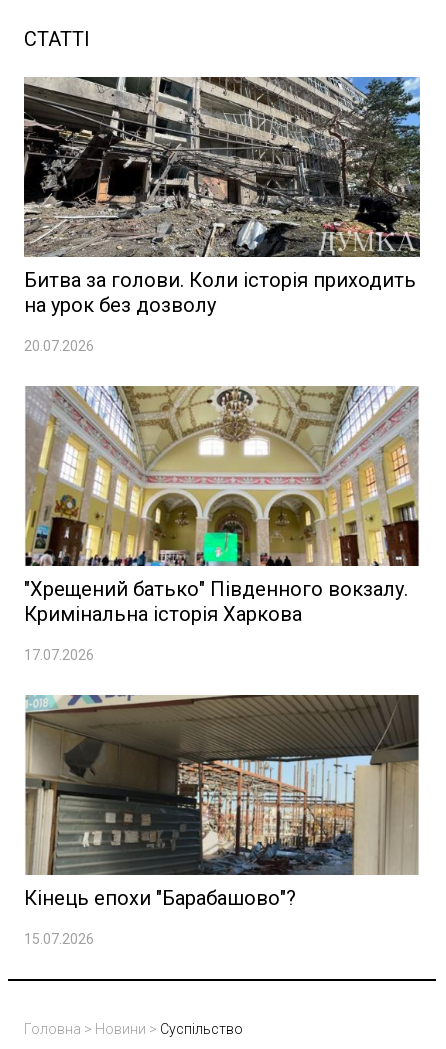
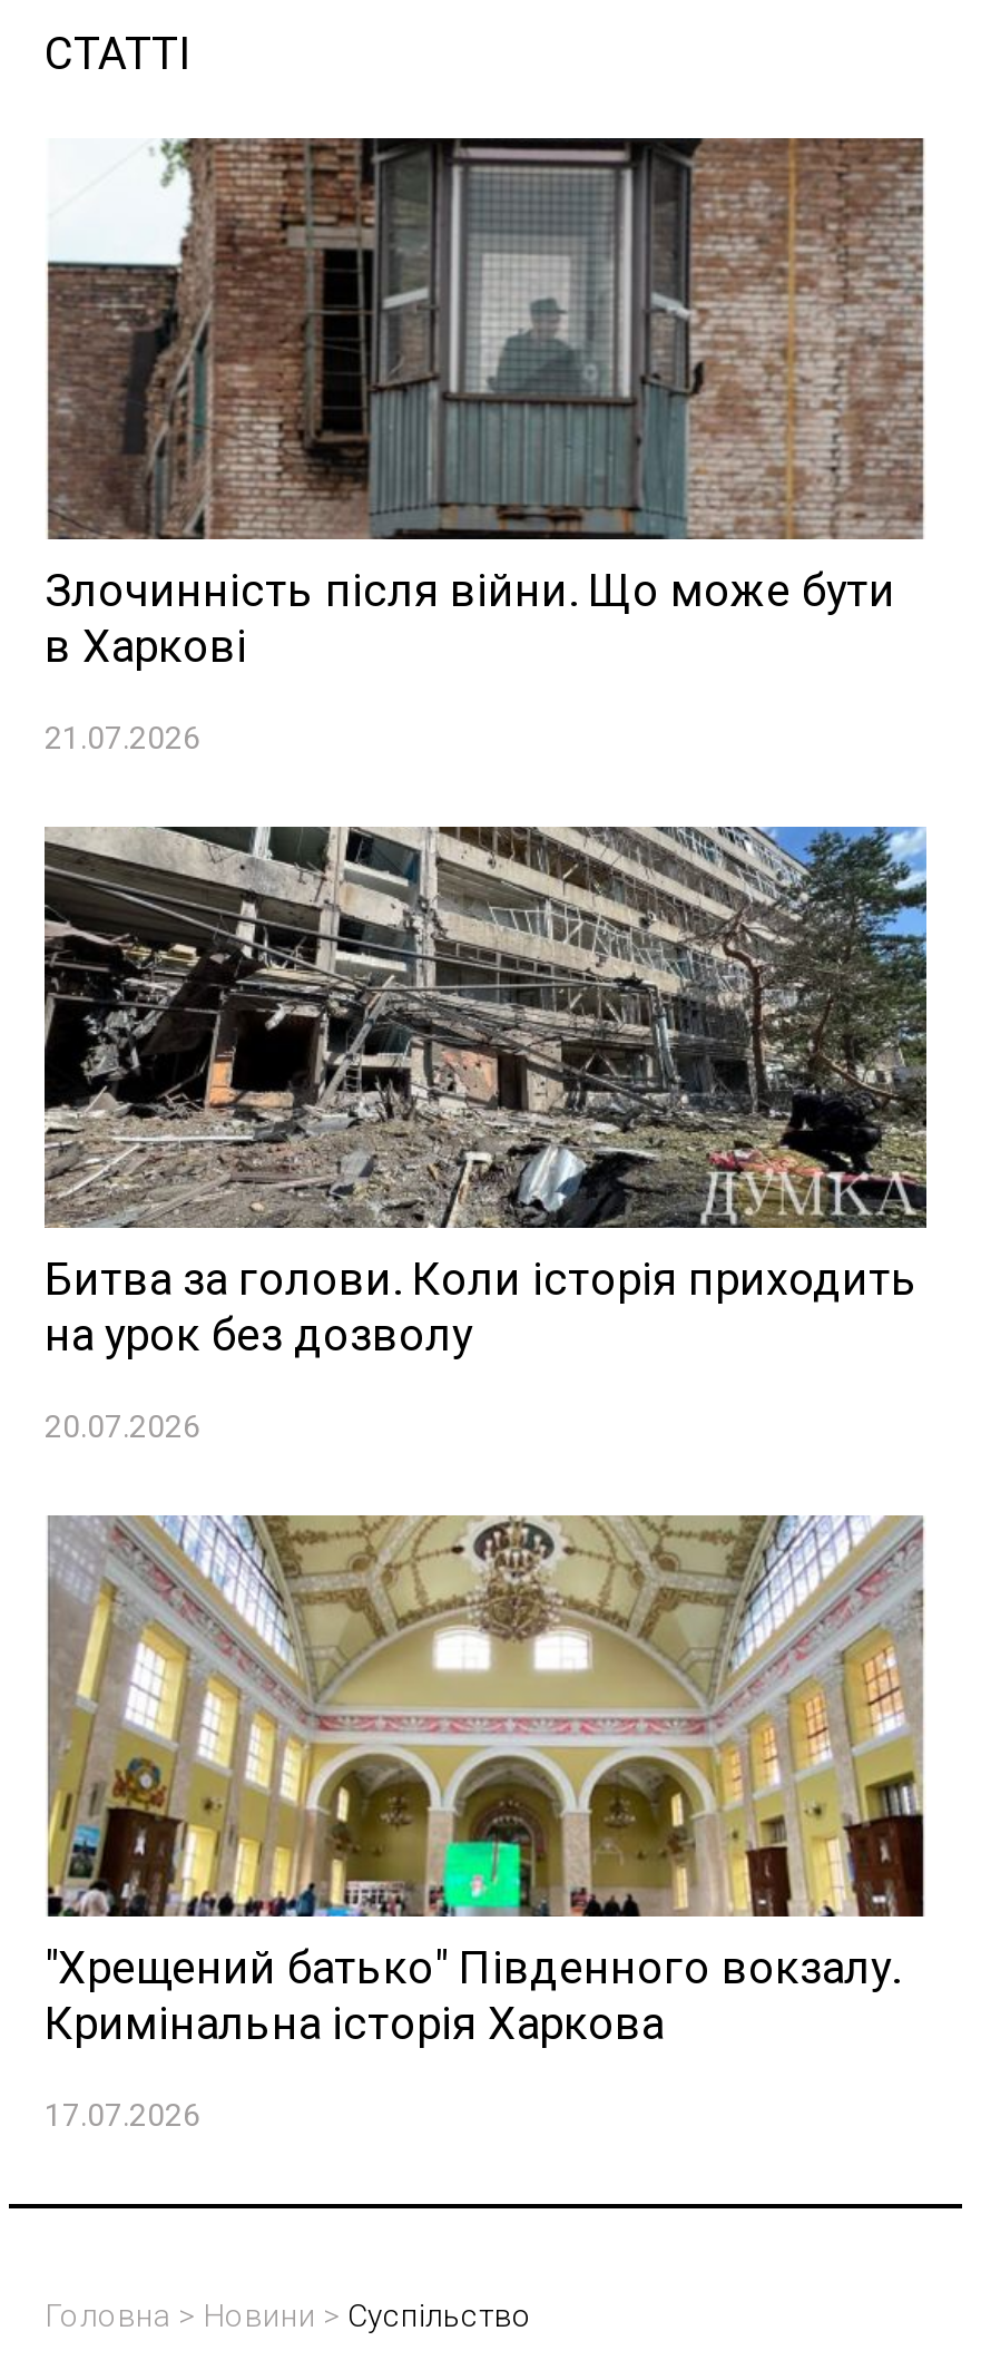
+ [image]
+ Злочинність після війни. Що може бути
+ в Харкові
+ 21.07.2026

moved down: [image] | Битва за голови. Коли історія приходить | на урок без дозволу | 20.07.2026 | "Хрещений батько" Південного вокзалу. | Кримінальна історія Харкова | 17.07.2026

- [image]
- Кінець епохи "Барабашово"?
- 15.07.2026
